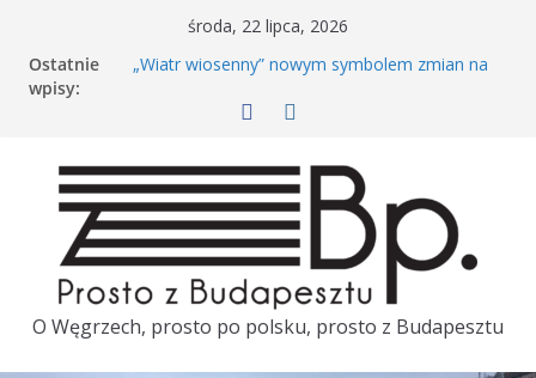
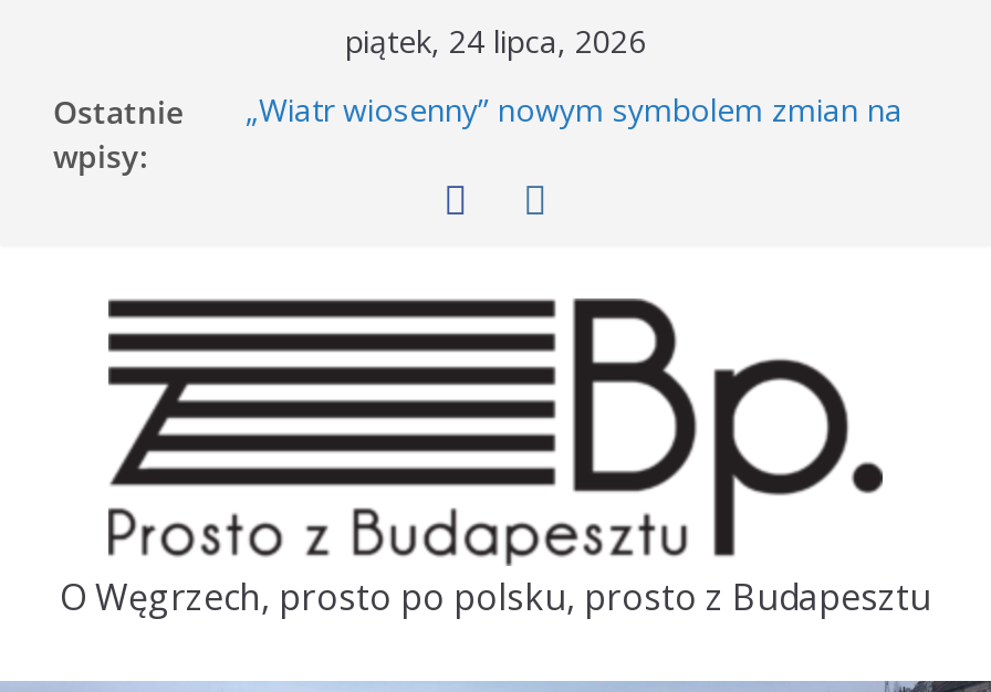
- środa, 22 lipca, 2026
+ piątek, 24 lipca, 2026
